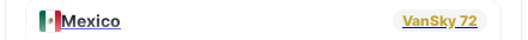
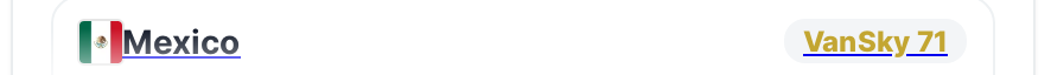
- VanSky 72
+ VanSky 71
